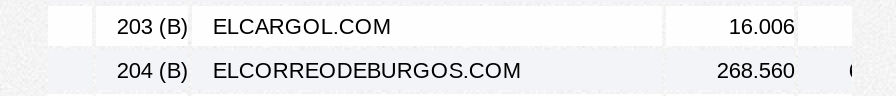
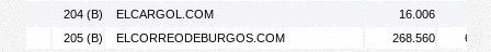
- 203 (B) ELCARGOL.COM
+ 204 (B) ELCARGOL.COM

- 204 (B) ELCORREODEBURGOS.COM
+ 205 (B) ELCORREODEBURGOS.COM
